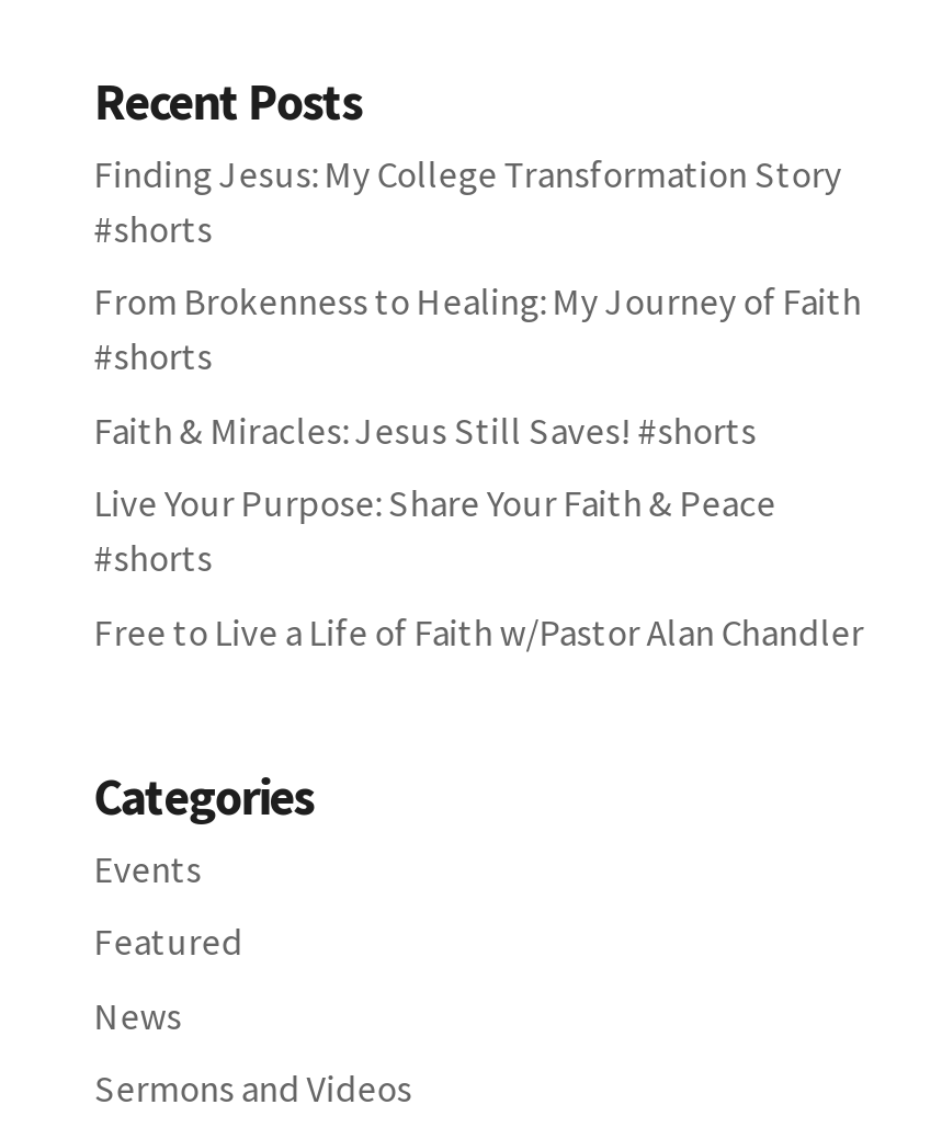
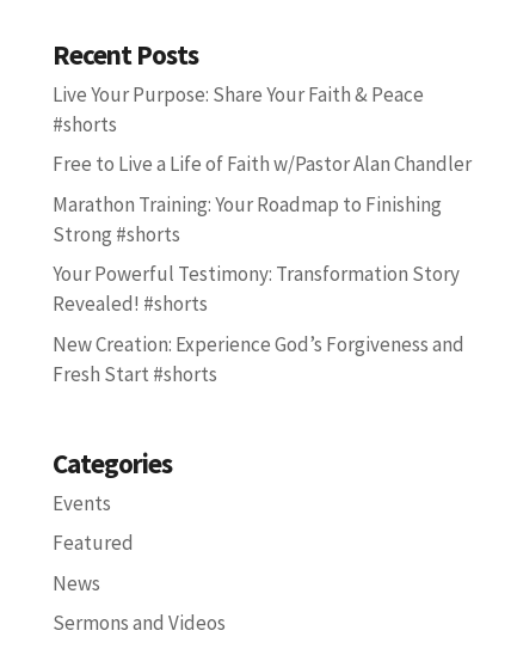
- Finding Jesus: My College Transformation Story
- #shorts
- From Brokenness to Healing: My Journey of Faith
- #shorts
- Faith & Miracles: Jesus Still Saves! #shorts

moved up: Live Your Purpose: Share Your Faith & Peace | #shorts | Free to Live a Life of Faith w/Pastor Alan Chandler

+ Marathon Training: Your Roadmap to Finishing
+ Strong #shorts
+ Your Powerful Testimony: Transformation Story
+ Revealed! #shorts
+ New Creation: Experience God’s Forgiveness and
+ Fresh Start #shorts
